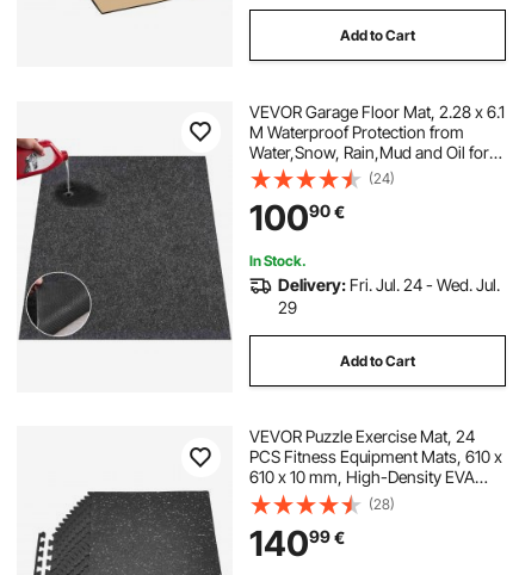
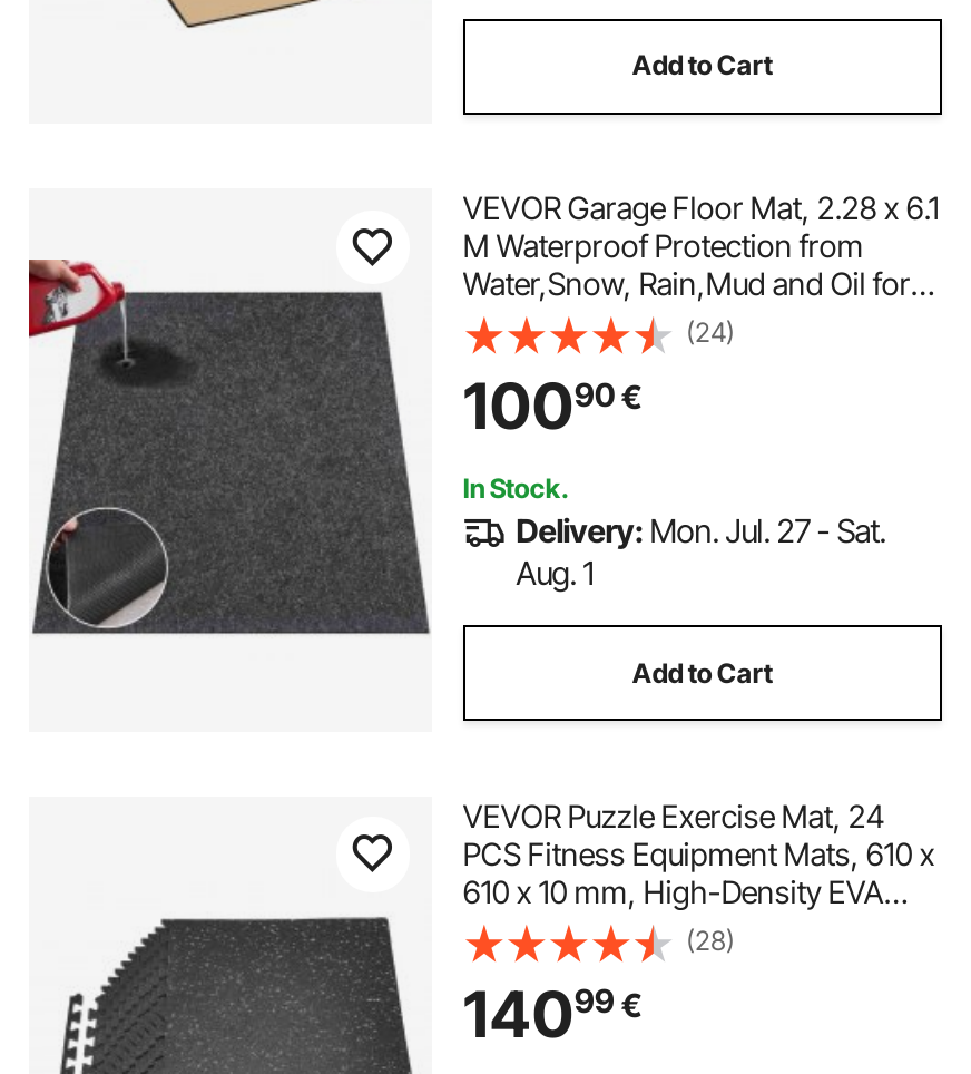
- Delivery: Fri. Jul. 24 - Wed. Jul.
- 29
+ Delivery: Mon. Jul. 27 - Sat.
+ Aug. 1
